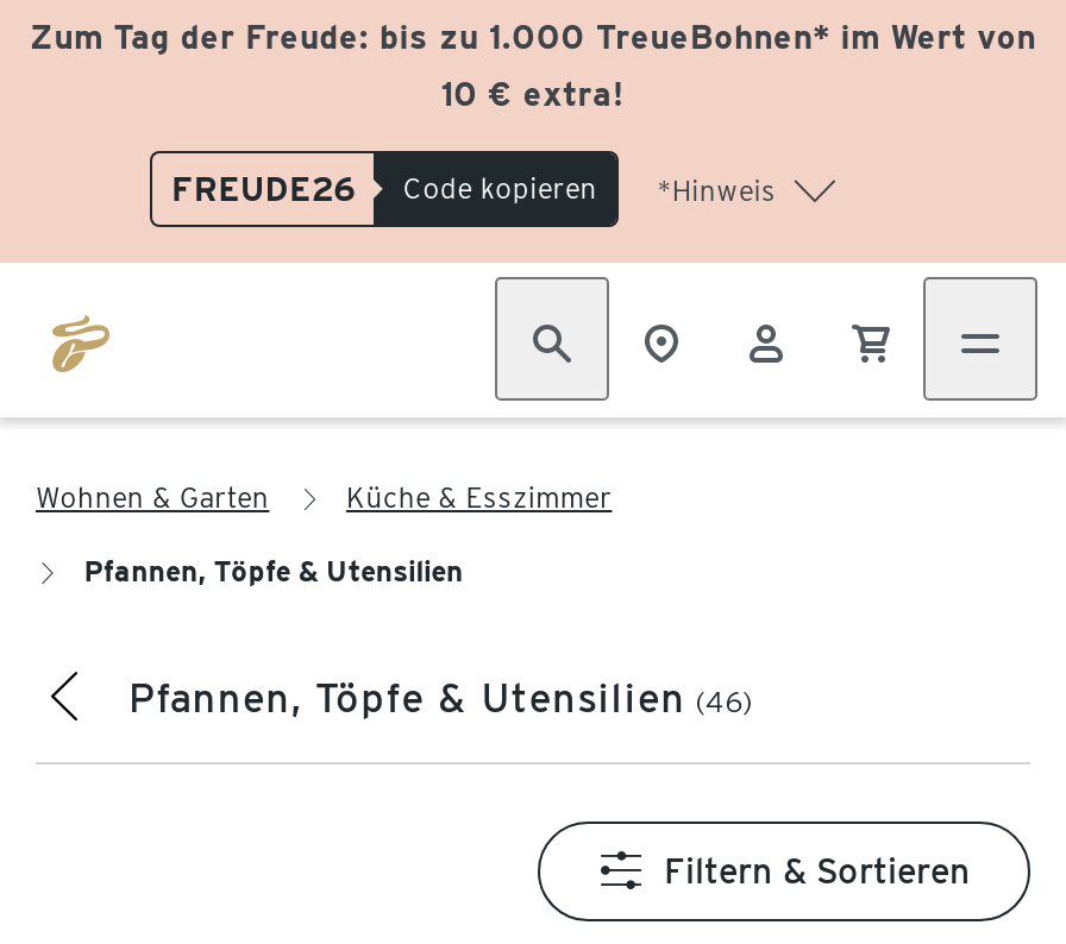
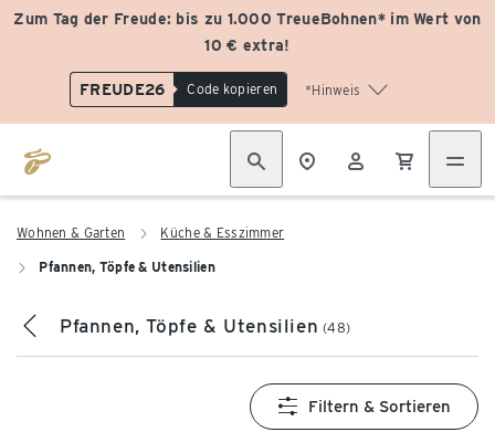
- Pfannen, Töpfe & Utensilien (46)
+ Pfannen, Töpfe & Utensilien (48)
